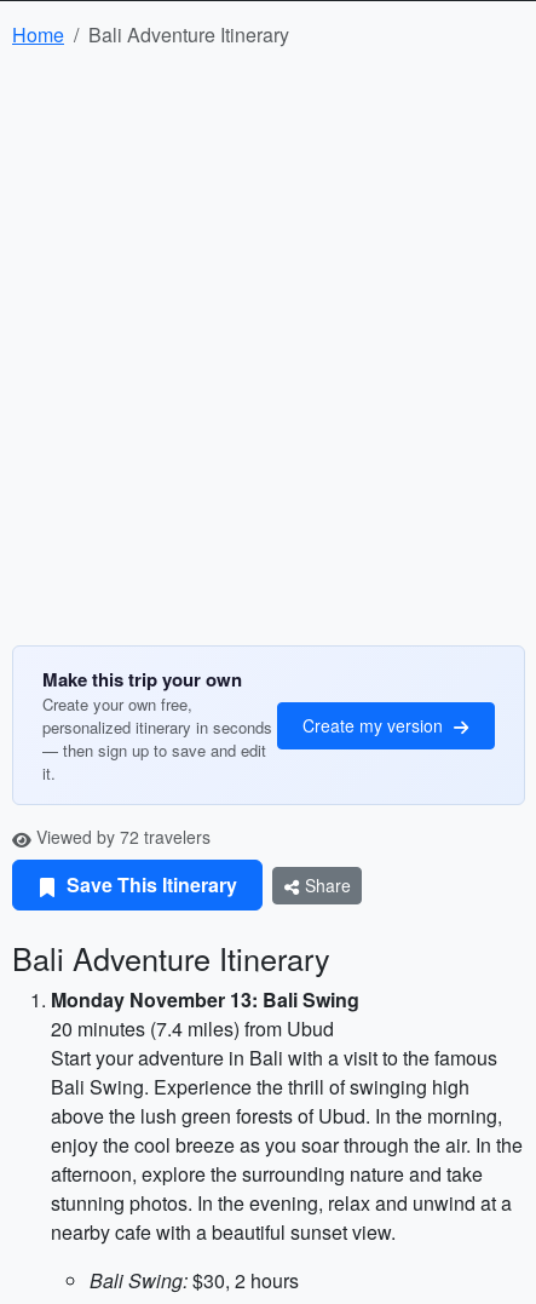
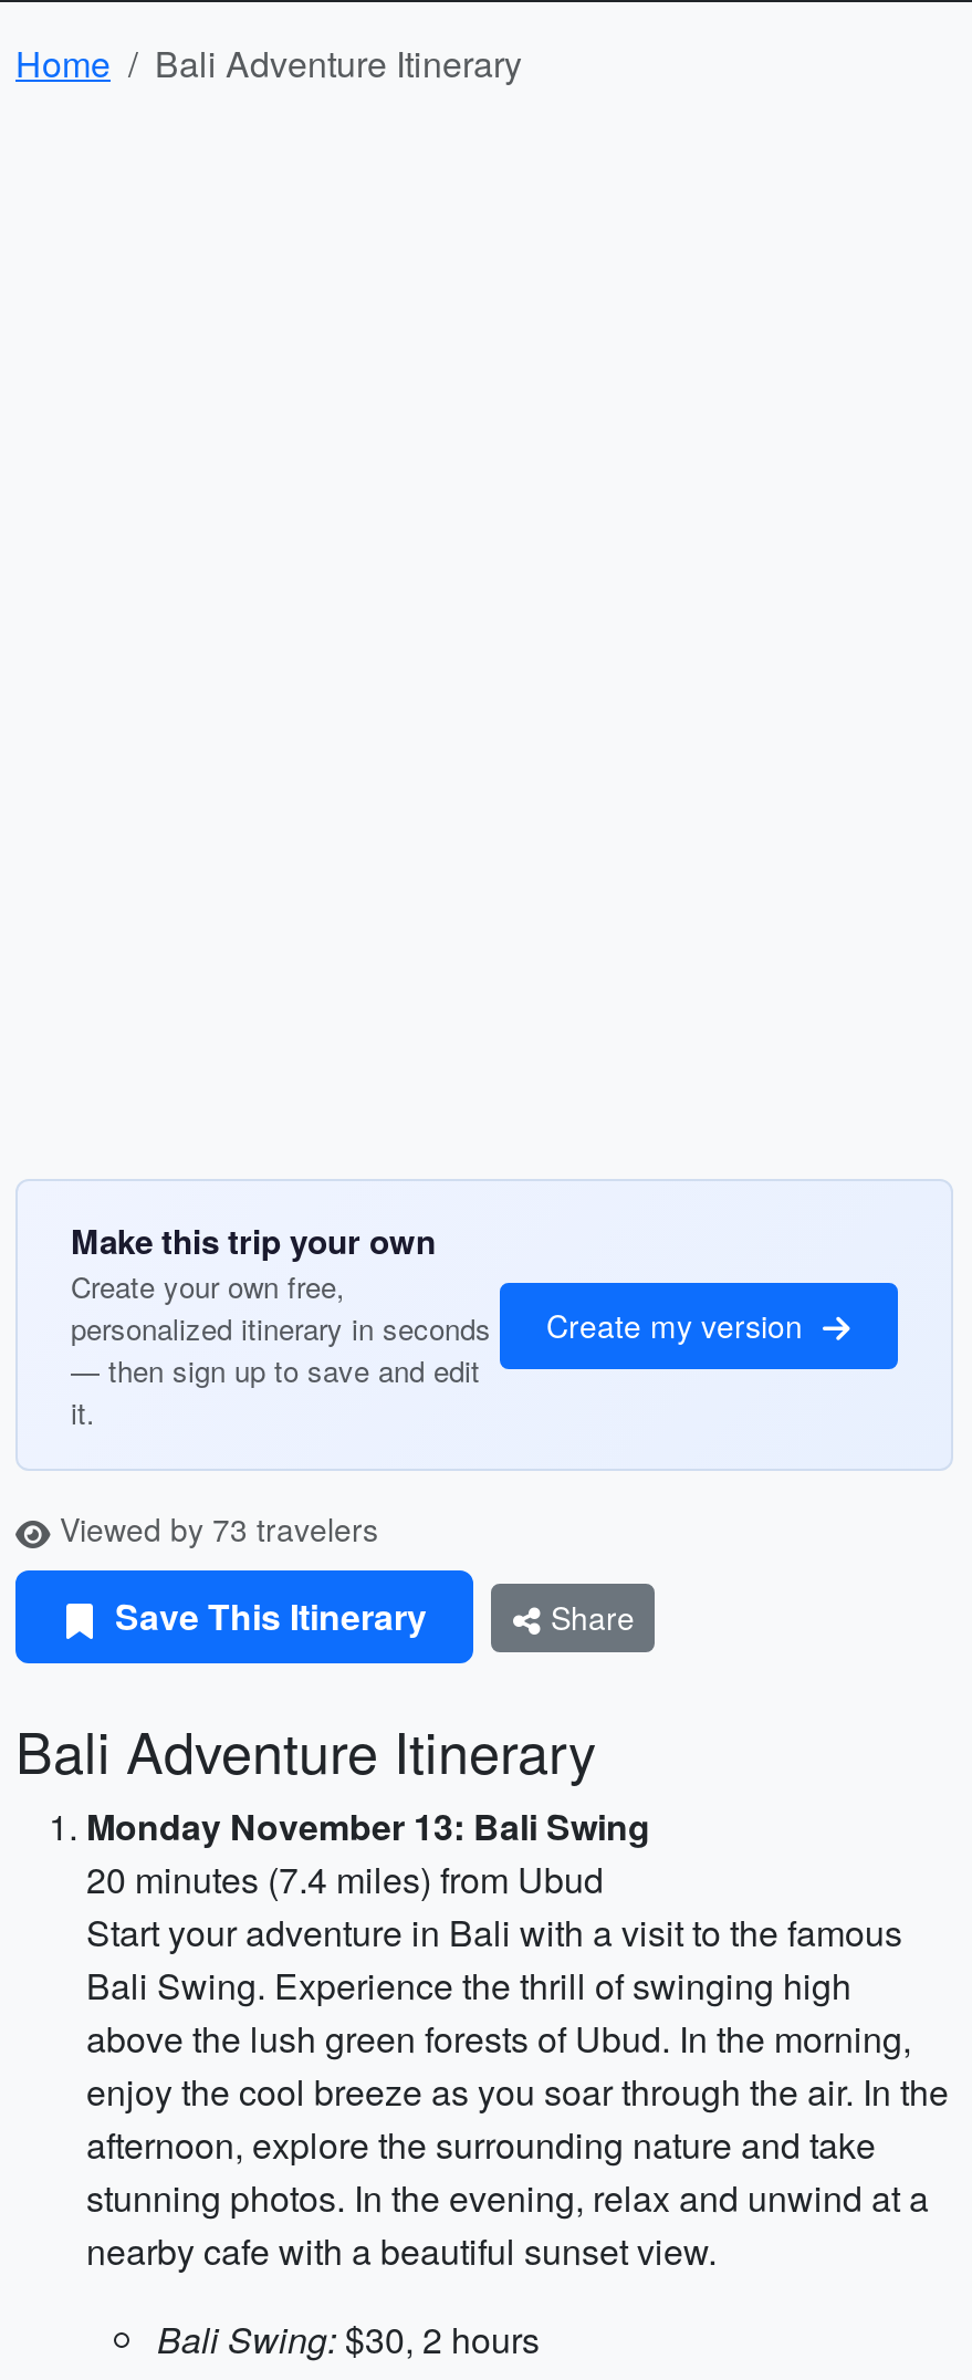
- Viewed by 72 travelers
+ Viewed by 73 travelers
